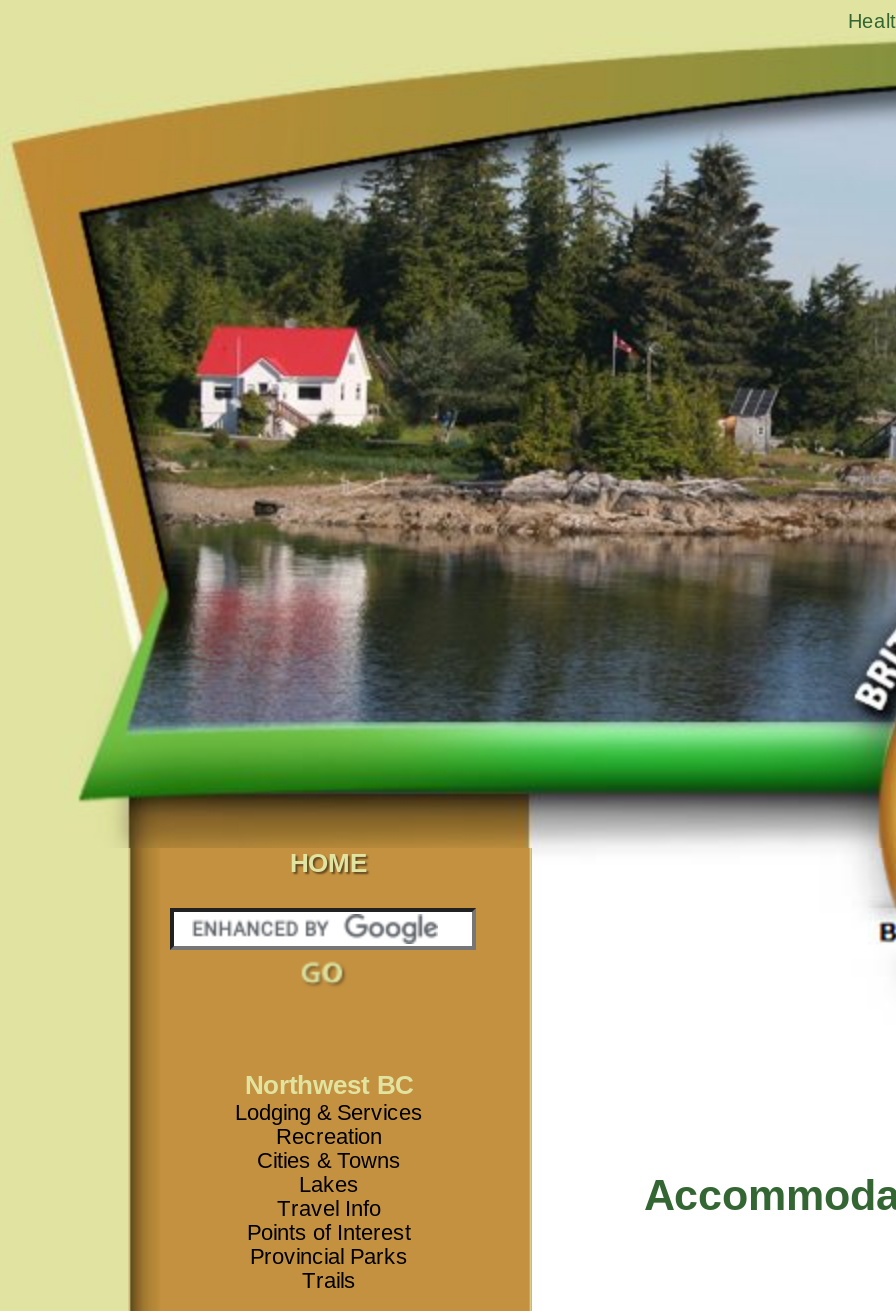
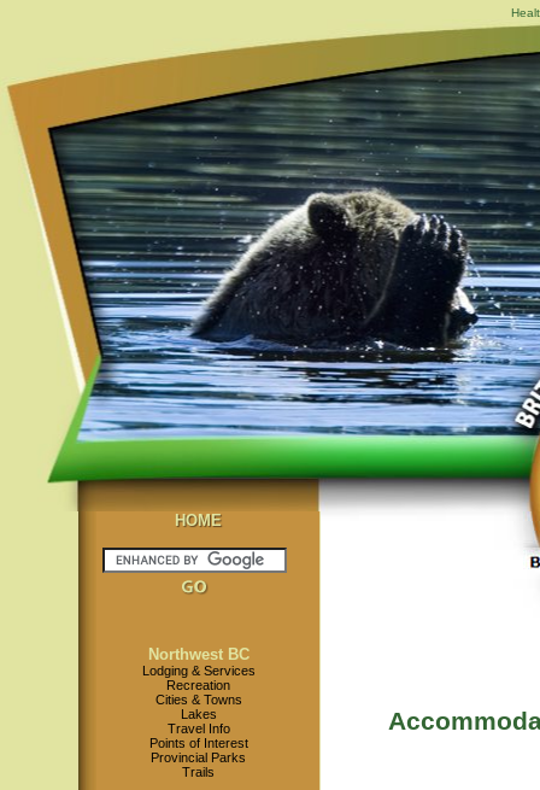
- [image]
+ [image]
